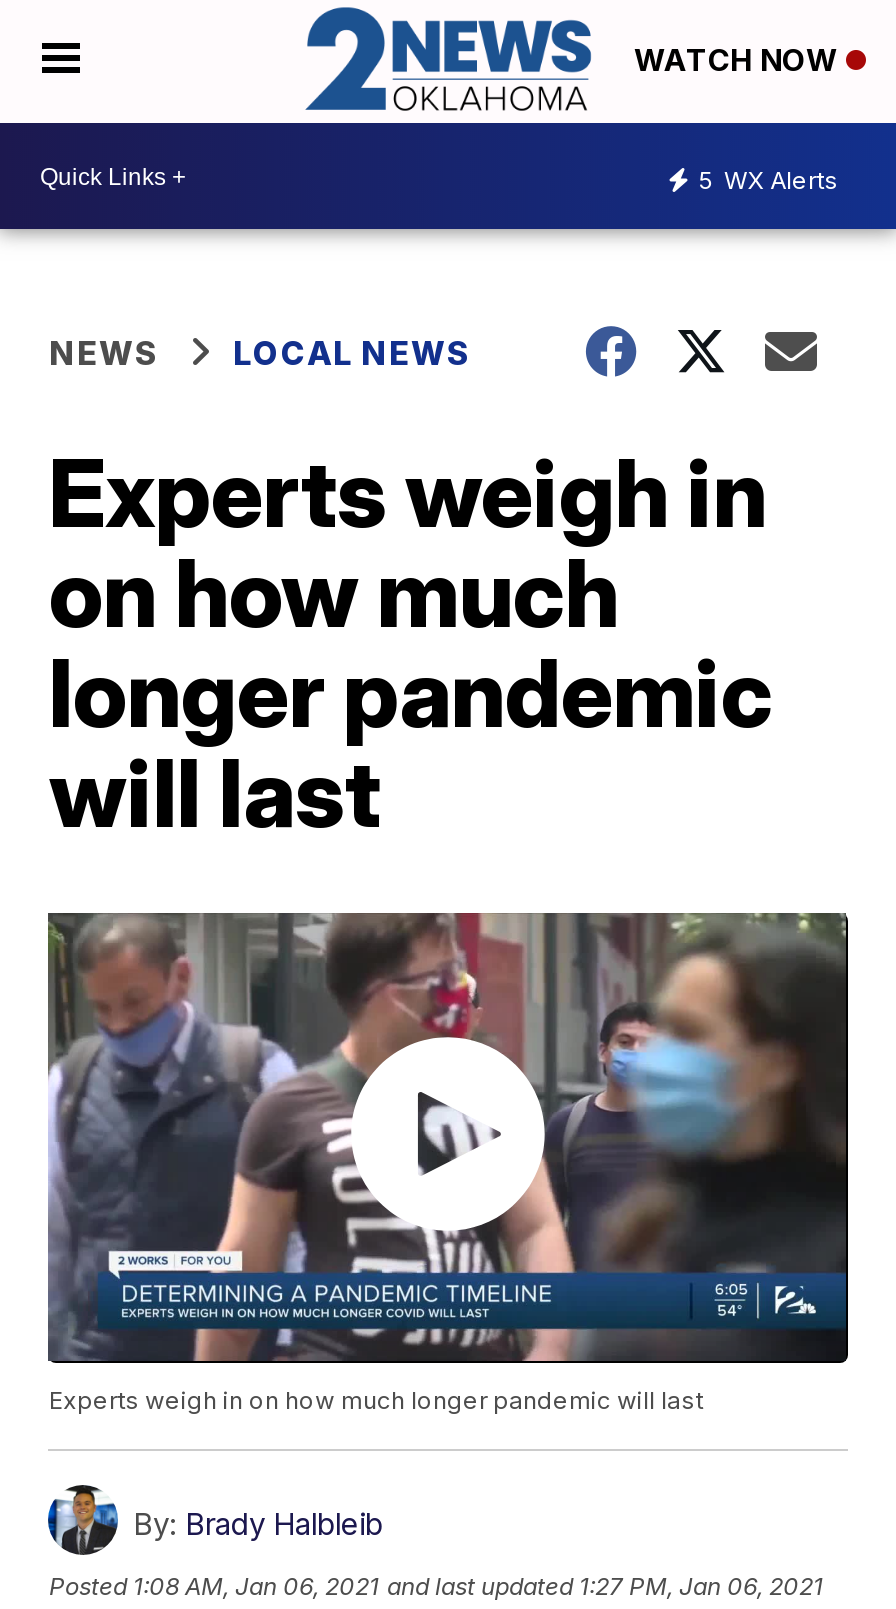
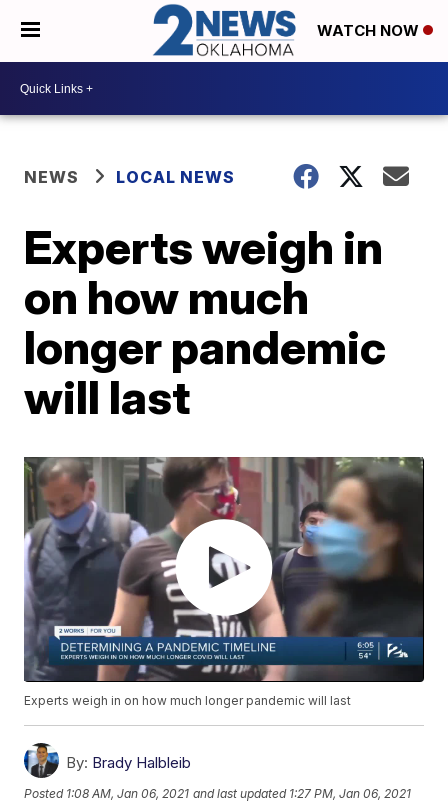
- 5 WX Alerts
